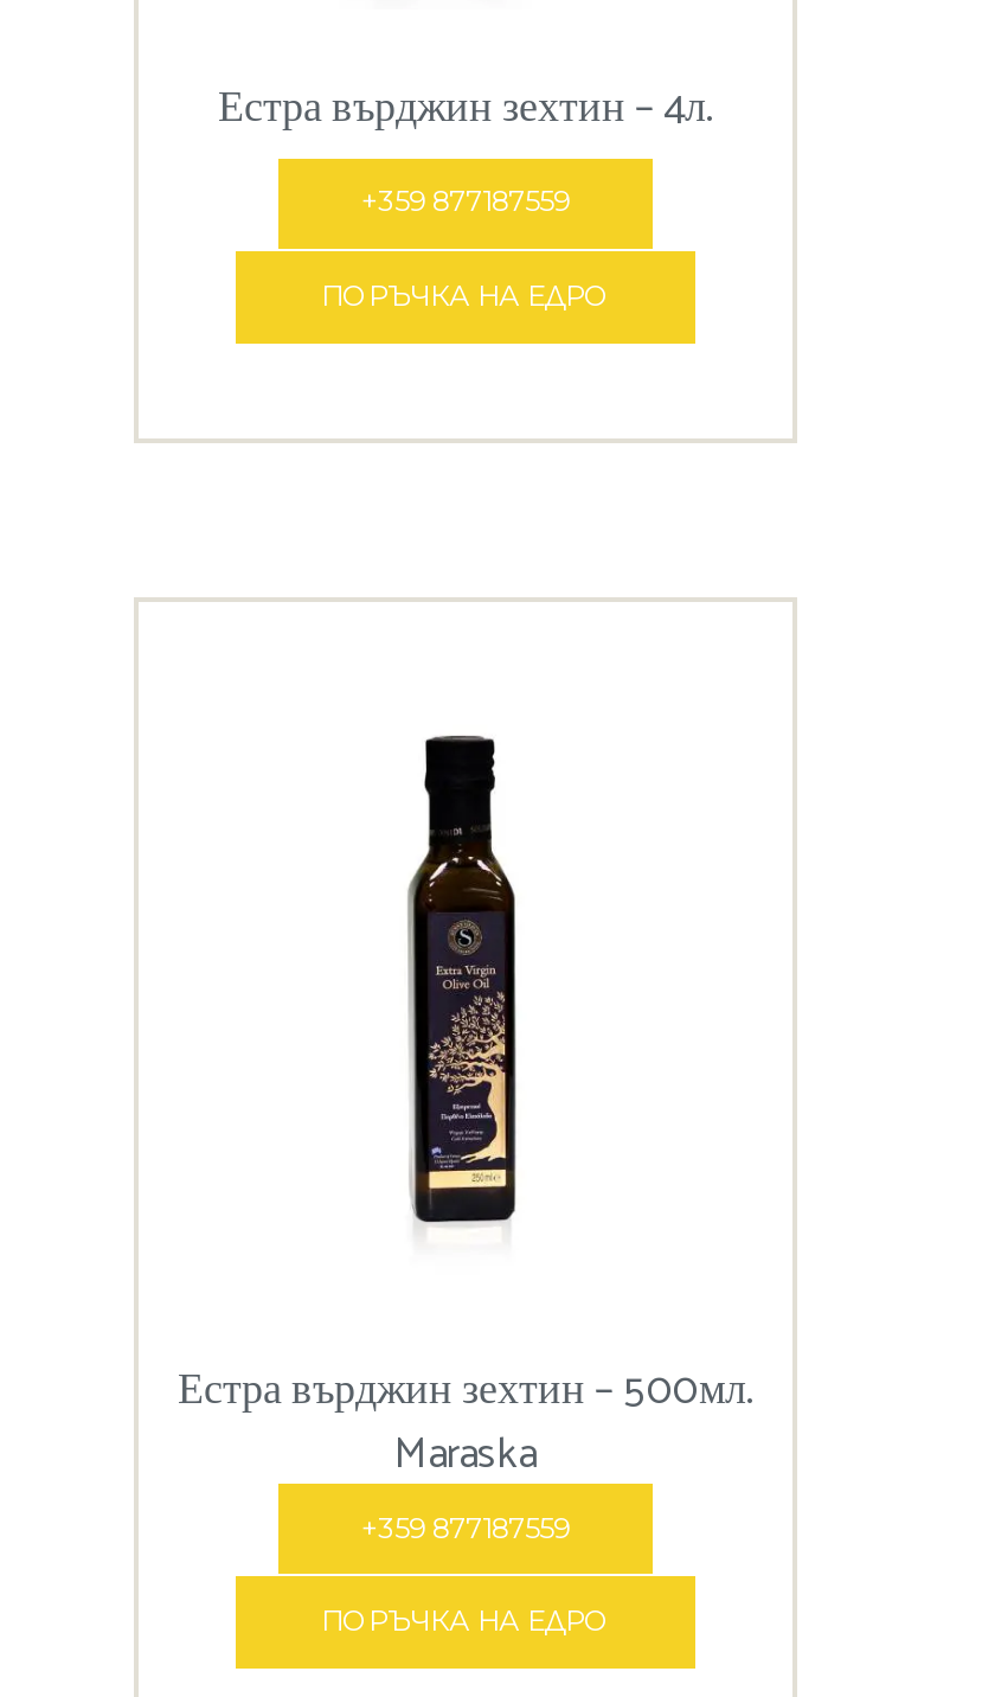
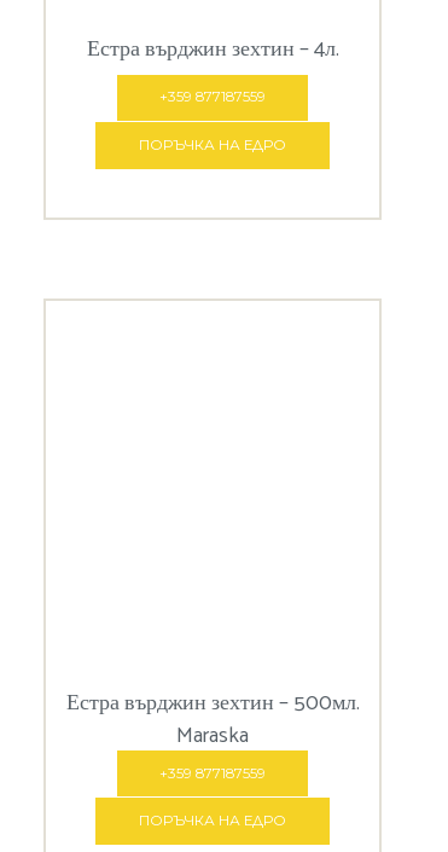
- [image]
